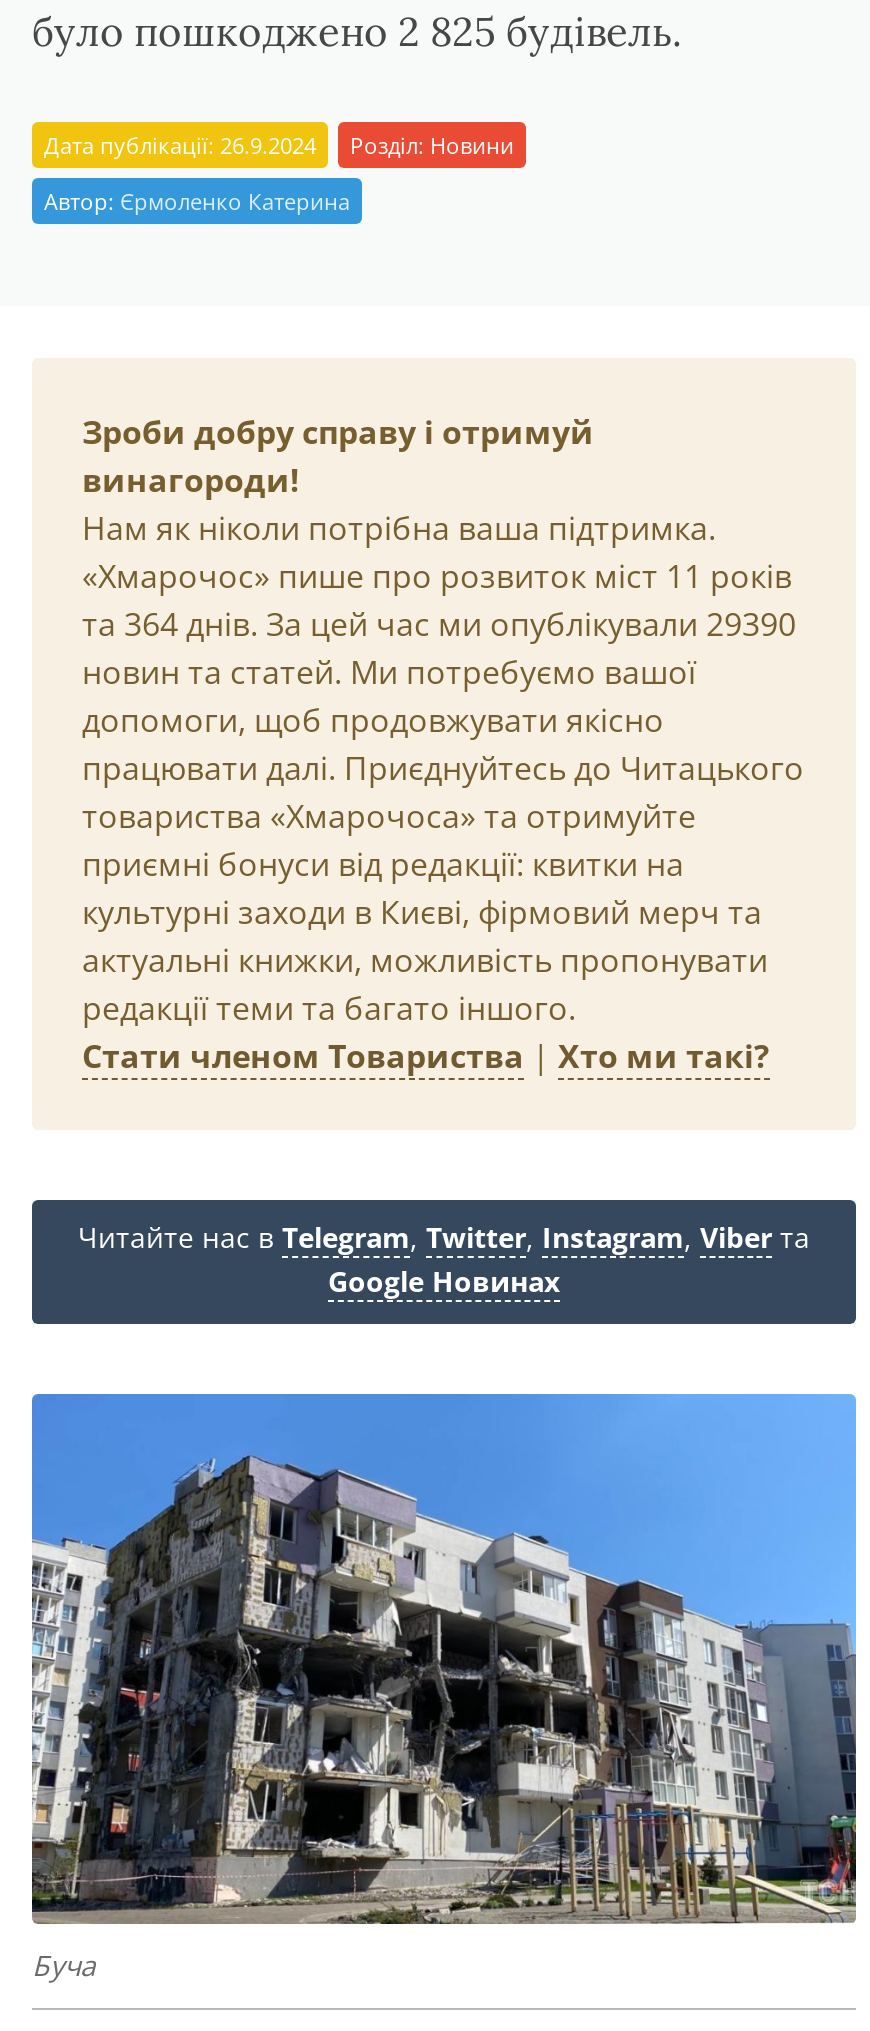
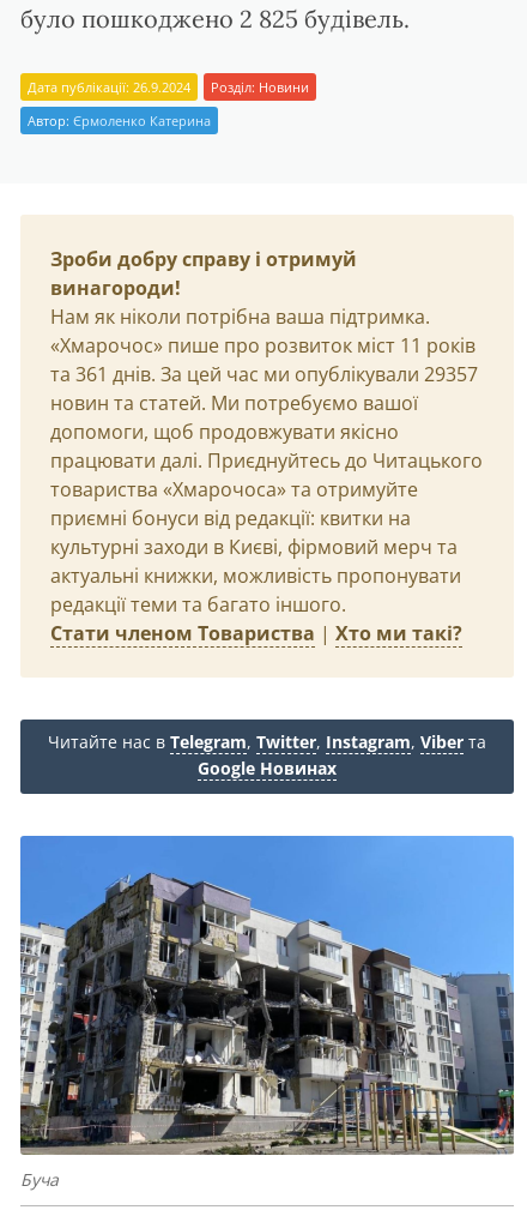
- та 364 днів. За цей час ми опублікували 29390
+ та 361 днів. За цей час ми опублікували 29357
